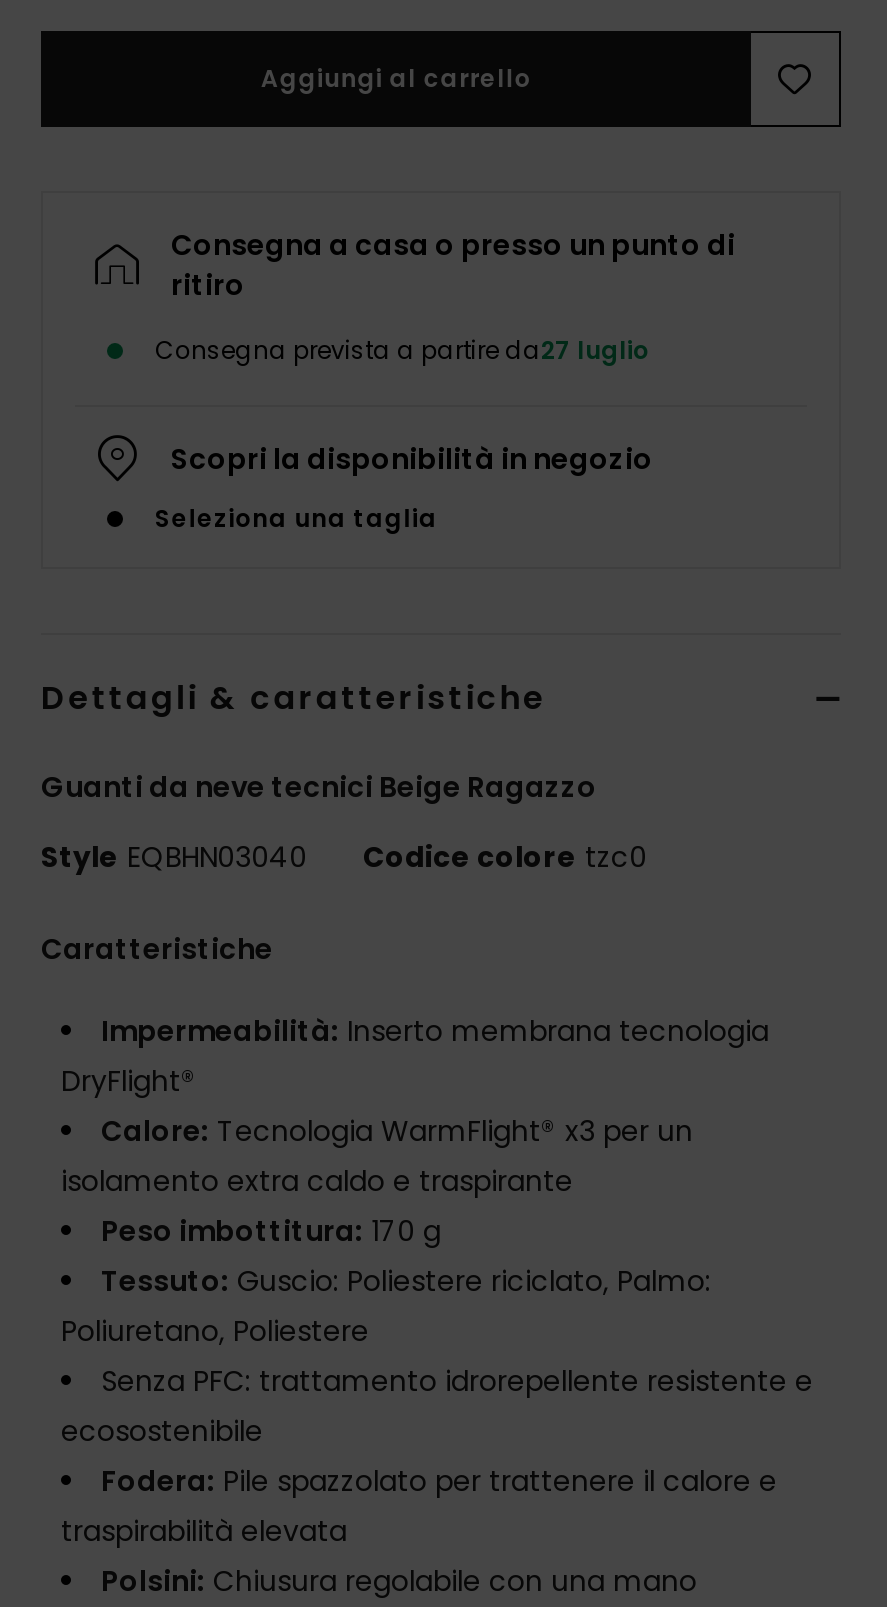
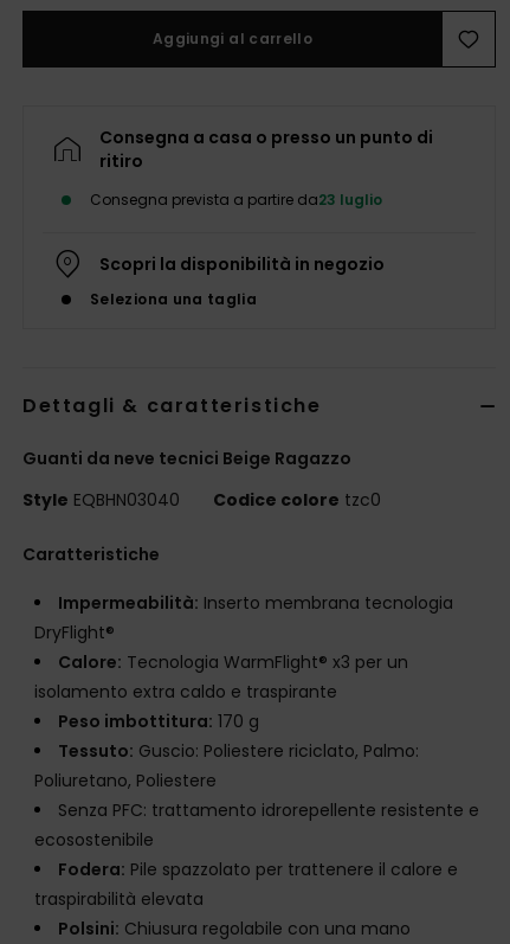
- Consegna prevista a partire da27 luglio
+ Consegna prevista a partire da23 luglio
